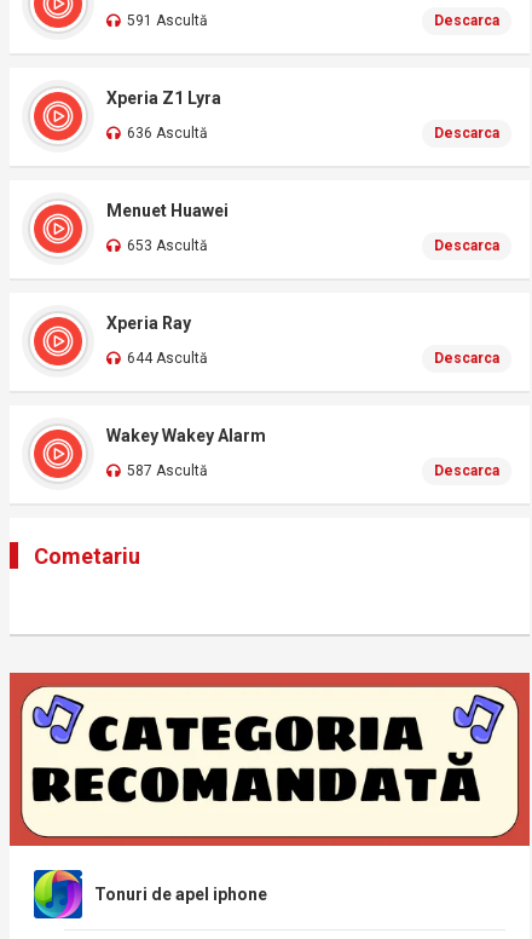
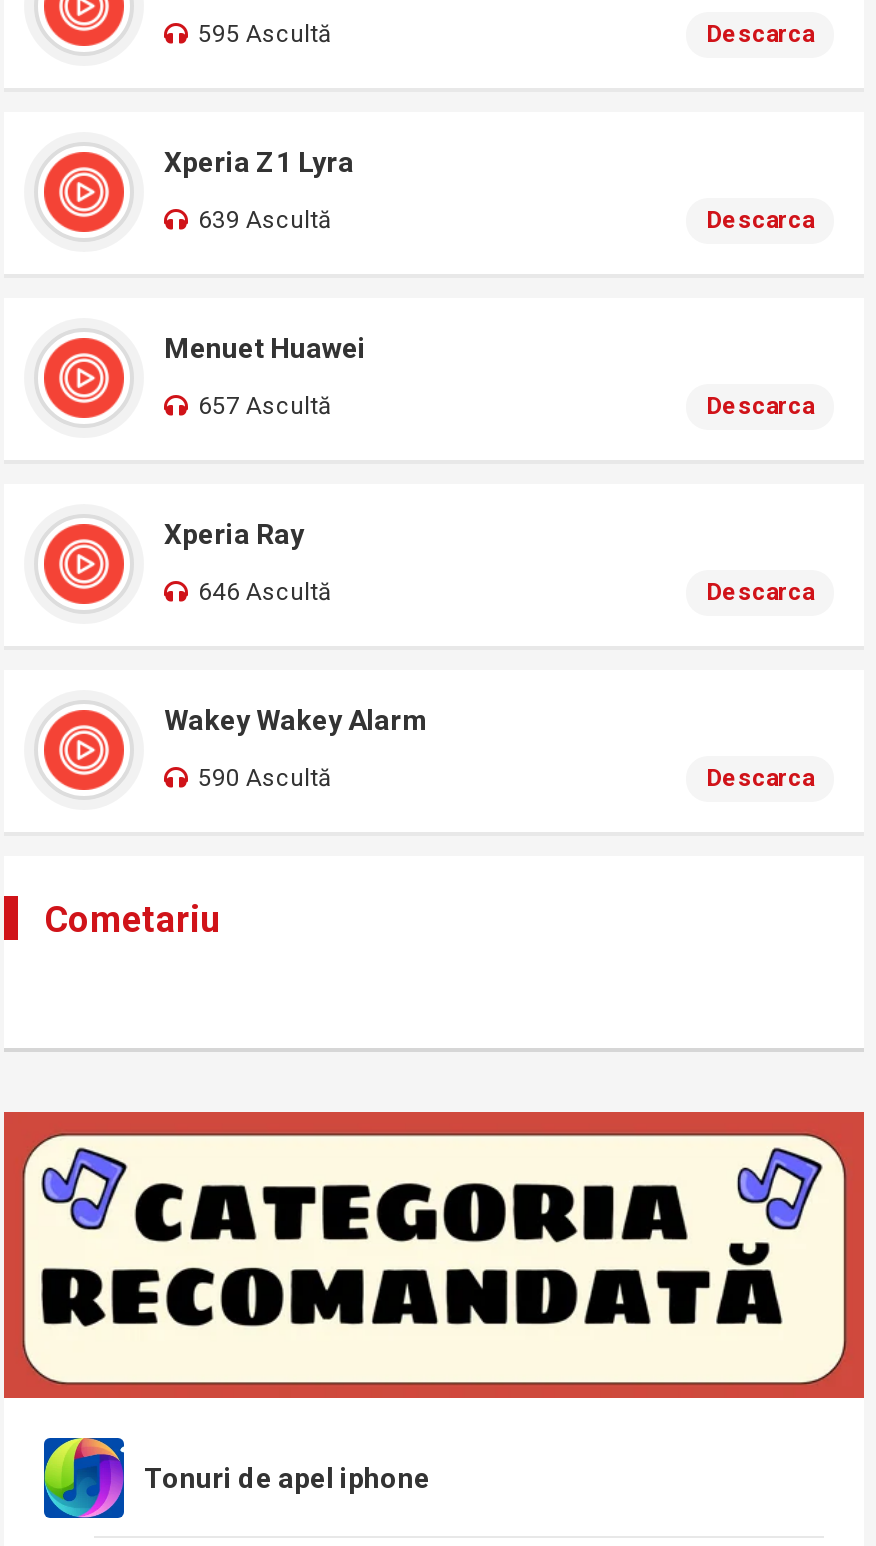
- 591 Ascultă
+ 595 Ascultă

- 636 Ascultă
+ 639 Ascultă

- 653 Ascultă
+ 657 Ascultă

- 644 Ascultă
+ 646 Ascultă

- 587 Ascultă
+ 590 Ascultă
